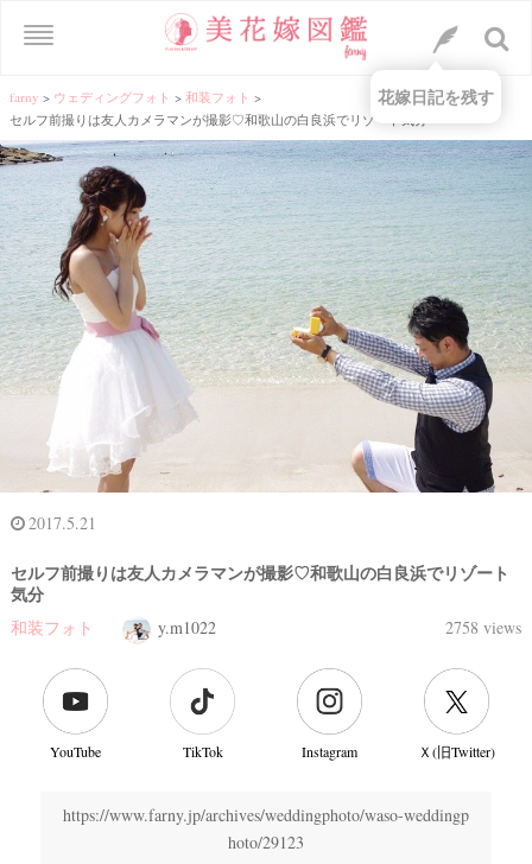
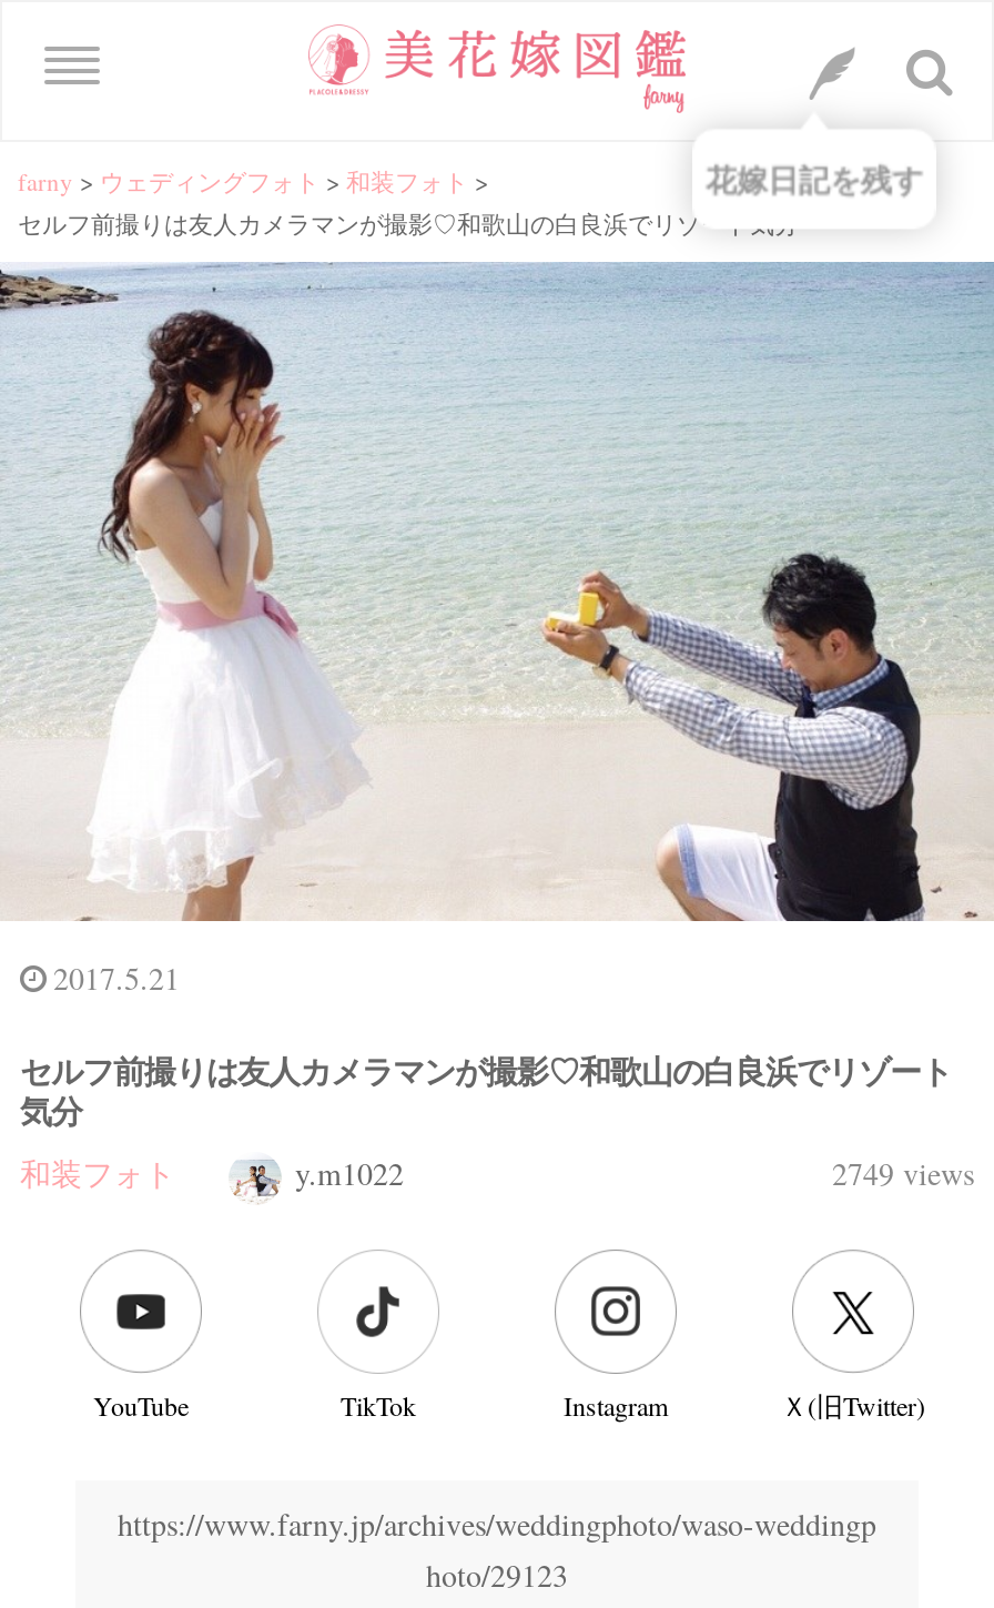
- 2758 views
+ 2749 views
